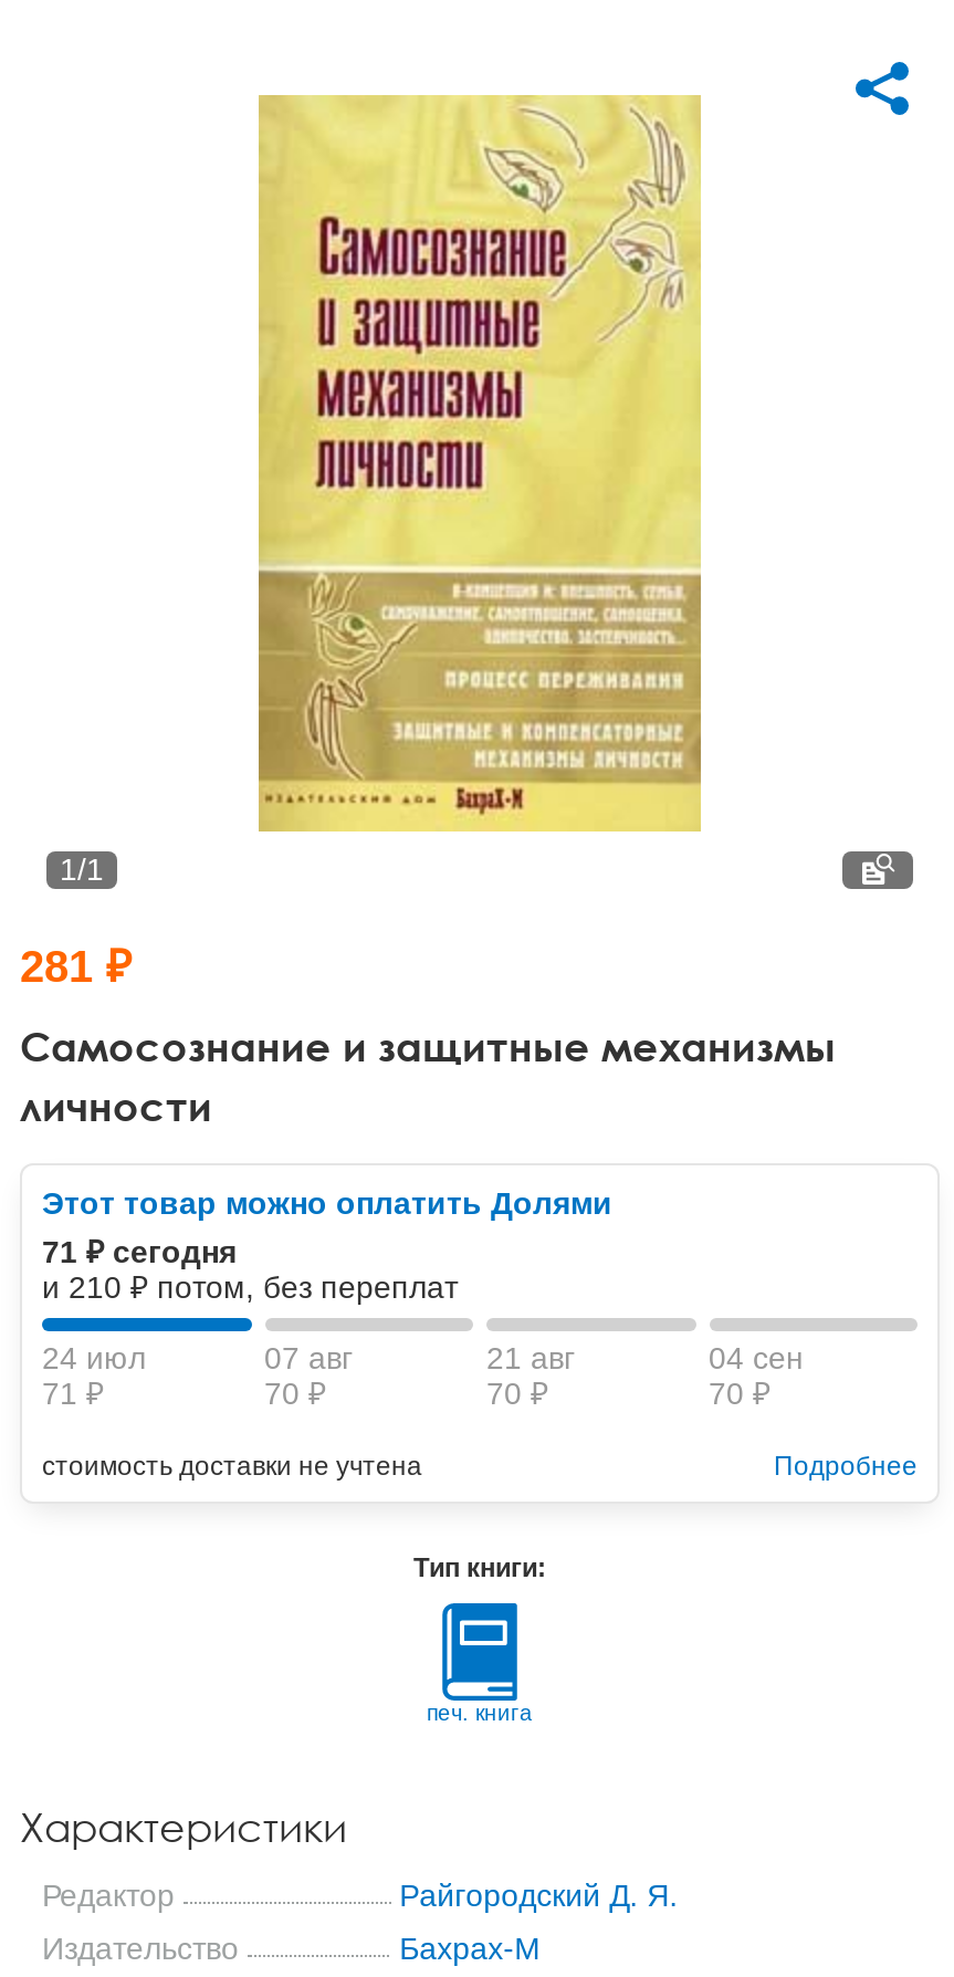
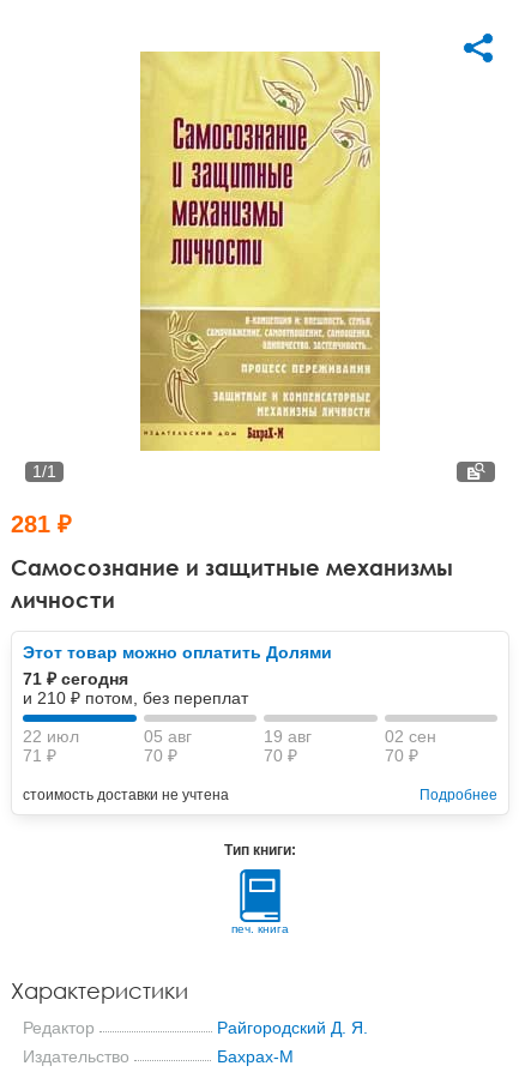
- 24 июл
+ 22 июл

- 07 авг
+ 05 авг

- 21 авг
+ 19 авг

- 04 сен
+ 02 сен
